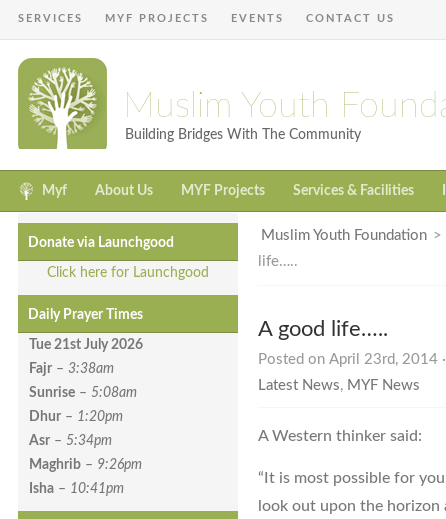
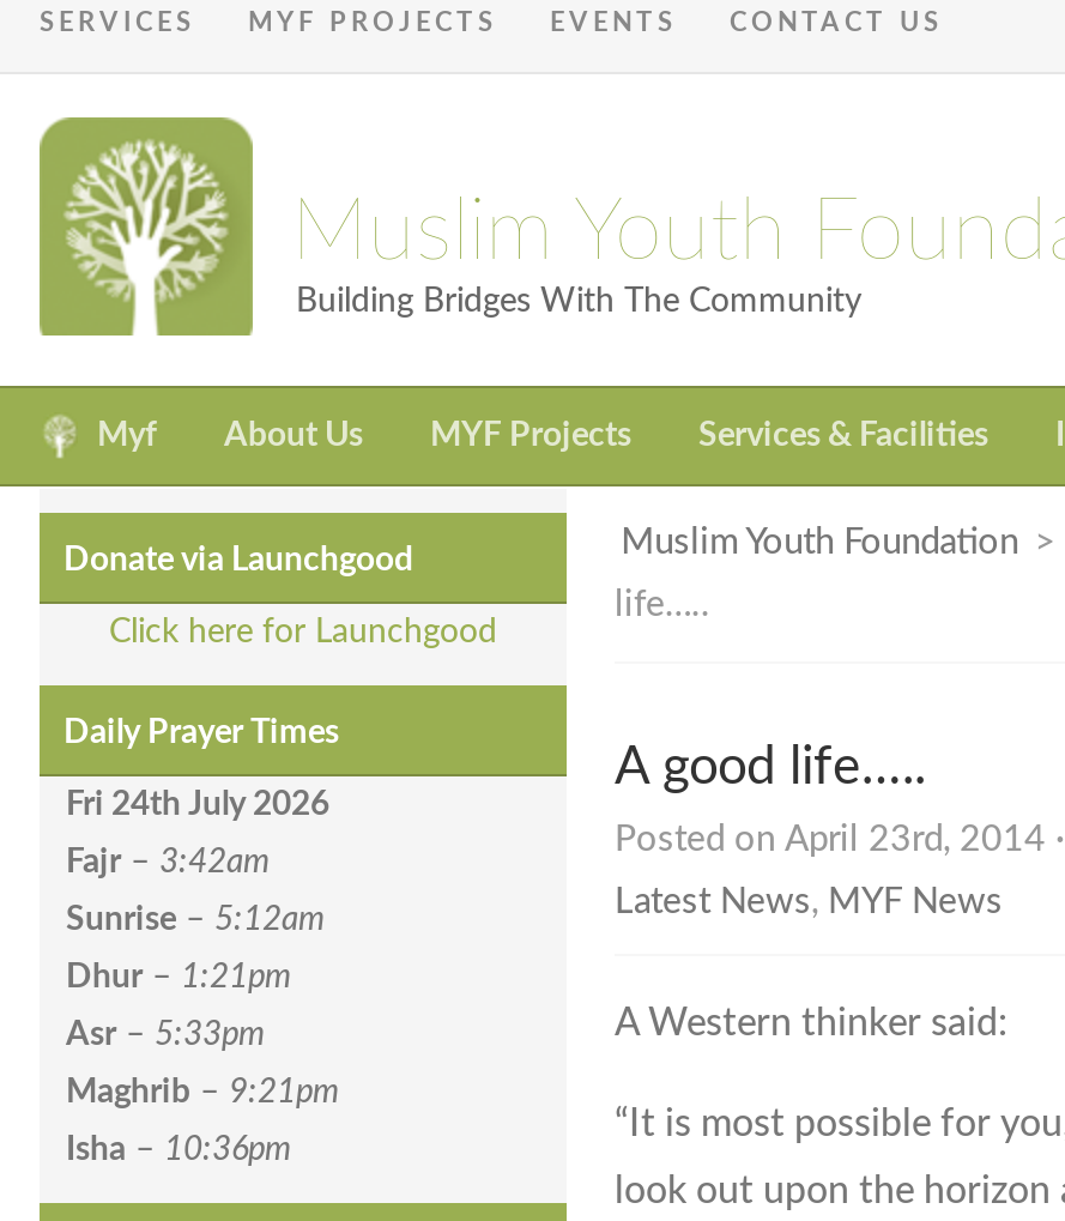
- Tue 21st July 2026
+ Fri 24th July 2026

- Fajr – 3:38am
+ Fajr – 3:42am

- Sunrise – 5:08am
+ Sunrise – 5:12am

- Dhur – 1:20pm
+ Dhur – 1:21pm

- Asr – 5:34pm
+ Asr – 5:33pm

- Maghrib – 9:26pm
+ Maghrib – 9:21pm

- Isha – 10:41pm
+ Isha – 10:36pm
